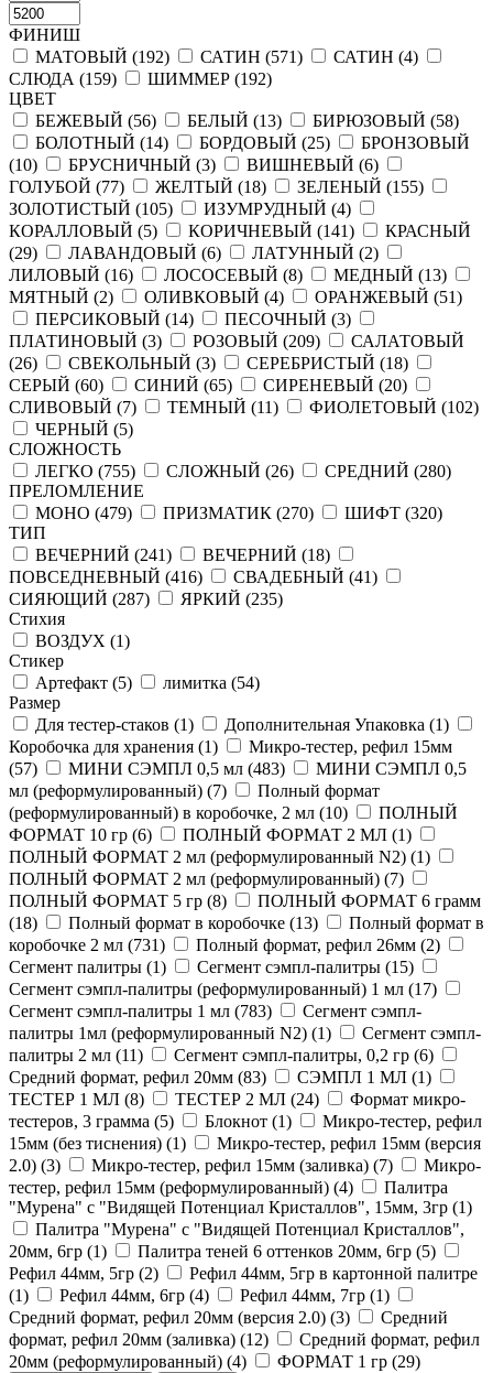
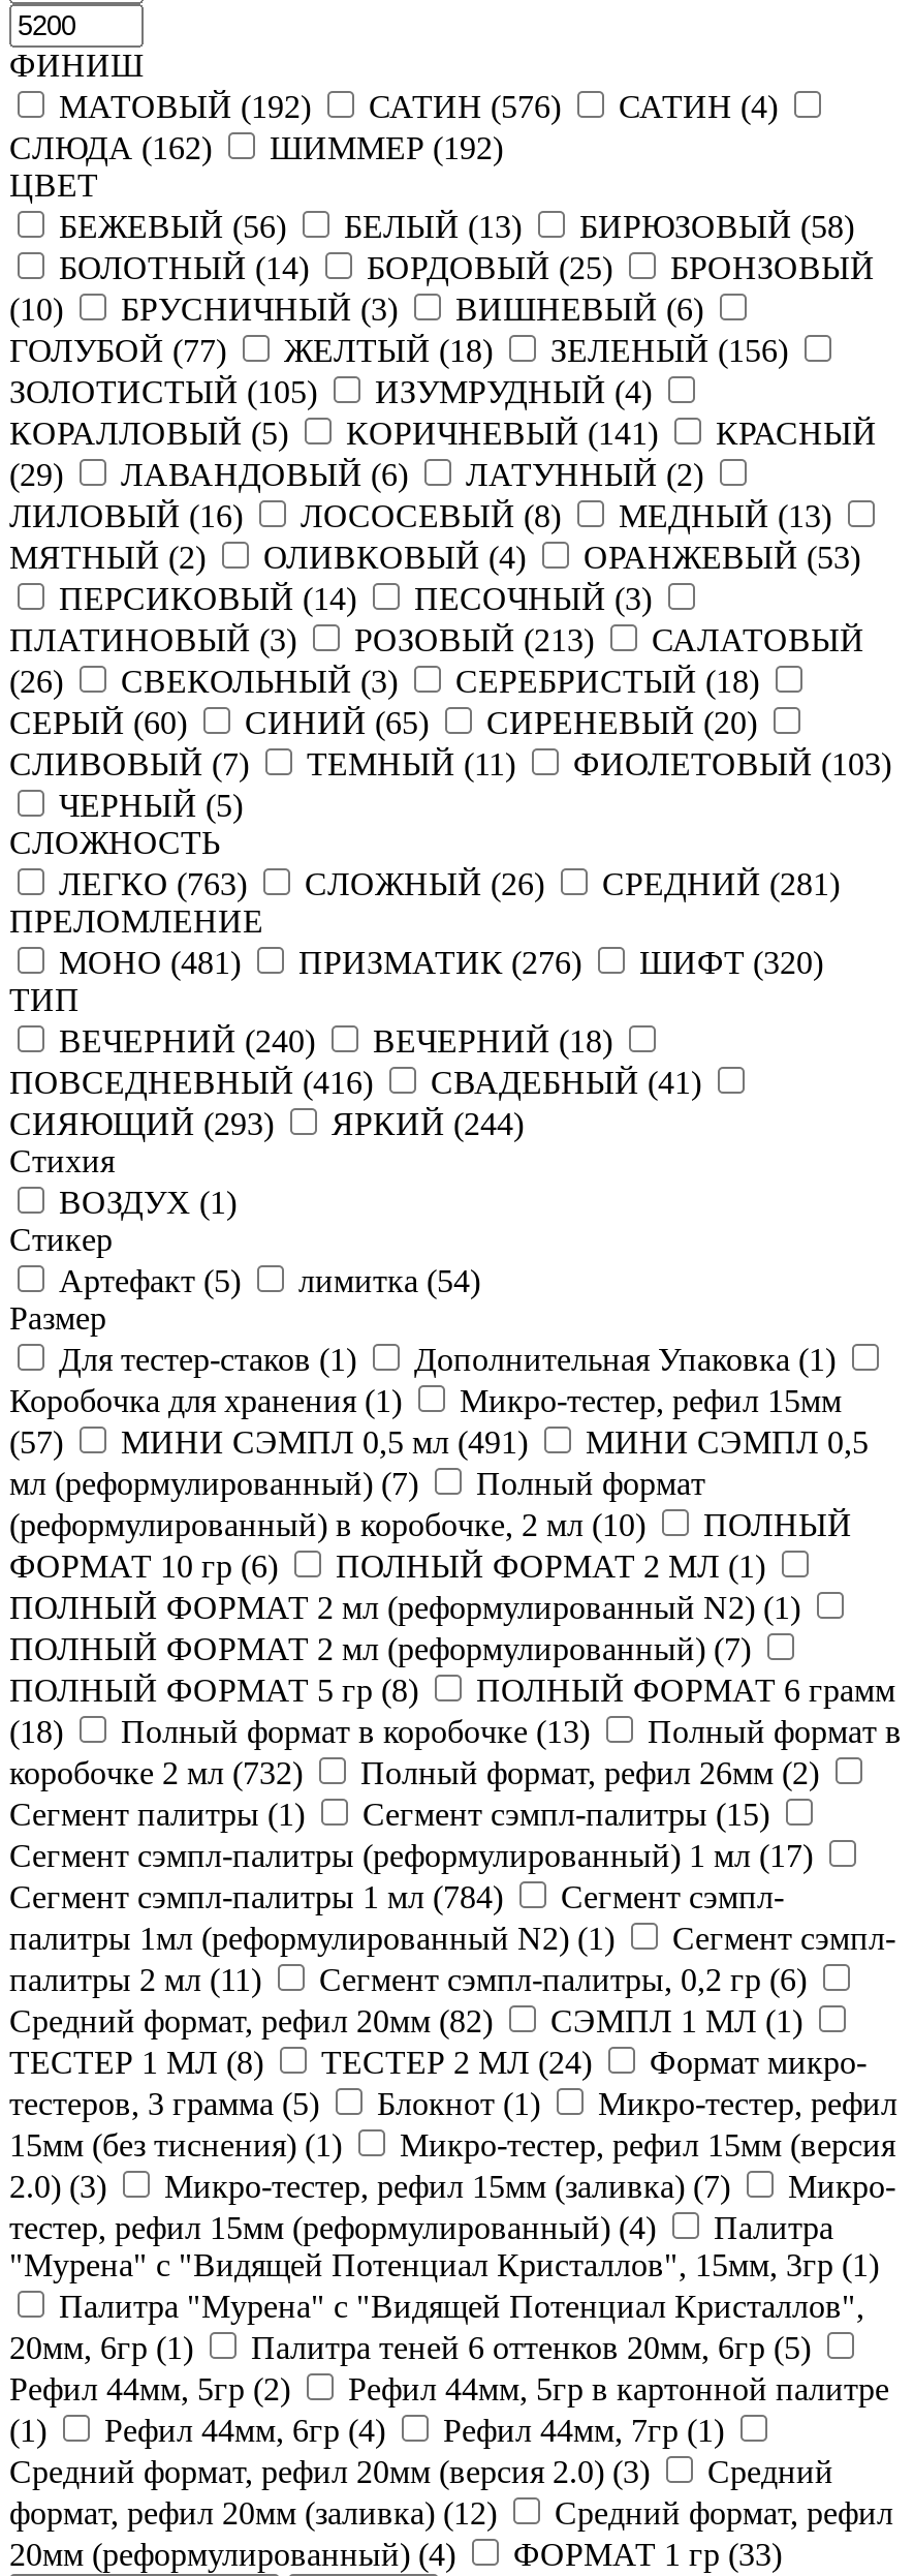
- МАТОВЫЙ (192) САТИН (571) САТИН (4)
+ МАТОВЫЙ (192) САТИН (576) САТИН (4)

- СЛЮДА (159) ШИММЕР (192)
+ СЛЮДА (162) ШИММЕР (192)

- ГОЛУБОЙ (77) ЖЕЛТЫЙ (18) ЗЕЛЕНЫЙ (155)
+ ГОЛУБОЙ (77) ЖЕЛТЫЙ (18) ЗЕЛЕНЫЙ (156)

- МЯТНЫЙ (2) ОЛИВКОВЫЙ (4) ОРАНЖЕВЫЙ (51)
+ МЯТНЫЙ (2) ОЛИВКОВЫЙ (4) ОРАНЖЕВЫЙ (53)

- ПЛАТИНОВЫЙ (3) РОЗОВЫЙ (209) САЛАТОВЫЙ
+ ПЛАТИНОВЫЙ (3) РОЗОВЫЙ (213) САЛАТОВЫЙ

- СЛИВОВЫЙ (7) ТЕМНЫЙ (11) ФИОЛЕТОВЫЙ (102)
+ СЛИВОВЫЙ (7) ТЕМНЫЙ (11) ФИОЛЕТОВЫЙ (103)

- ЛЕГКО (755)
+ ЛЕГКО (763)

- СРЕДНИЙ (280)
+ СРЕДНИЙ (281)

- МОНО (479)
+ МОНО (481)

- ПРИЗМАТИК (270)
+ ПРИЗМАТИК (276)

- ВЕЧЕРНИЙ (241) ВЕЧЕРНИЙ (18)
+ ВЕЧЕРНИЙ (240) ВЕЧЕРНИЙ (18)

- СИЯЮЩИЙ (287)
+ СИЯЮЩИЙ (293)

- ЯРКИЙ (235)
+ ЯРКИЙ (244)

- (57) МИНИ СЭМПЛ 0,5 мл (483) МИНИ СЭМПЛ 0,5
+ (57) МИНИ СЭМПЛ 0,5 мл (491) МИНИ СЭМПЛ 0,5

- коробочке 2 мл (731) Полный формат, рефил 26мм (2)
+ коробочке 2 мл (732) Полный формат, рефил 26мм (2)

- Сегмент сэмпл-палитры 1 мл (783)
+ Сегмент сэмпл-палитры 1 мл (784)

- Средний формат, рефил 20мм (83)
+ Средний формат, рефил 20мм (82)

- 20мм (реформулированный) (4) ФОРМАТ 1 гр (29)
+ 20мм (реформулированный) (4) ФОРМАТ 1 гр (33)
